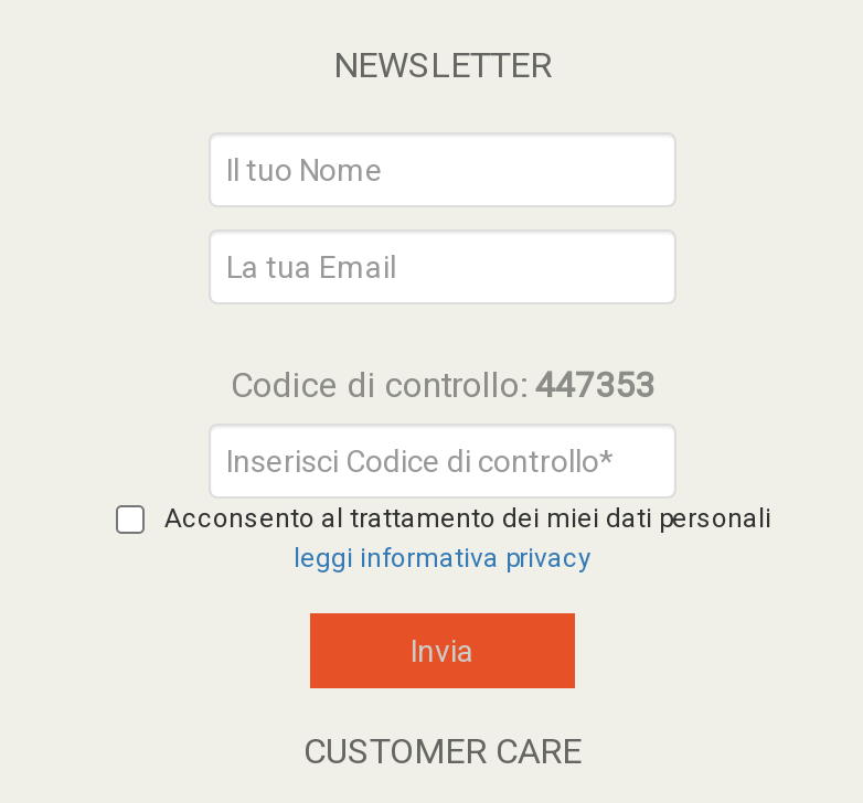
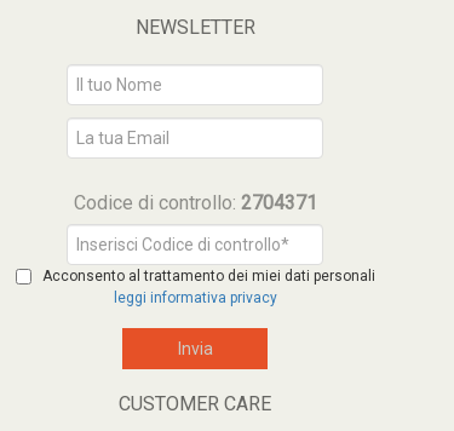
- Codice di controllo: 447353
+ Codice di controllo: 2704371
